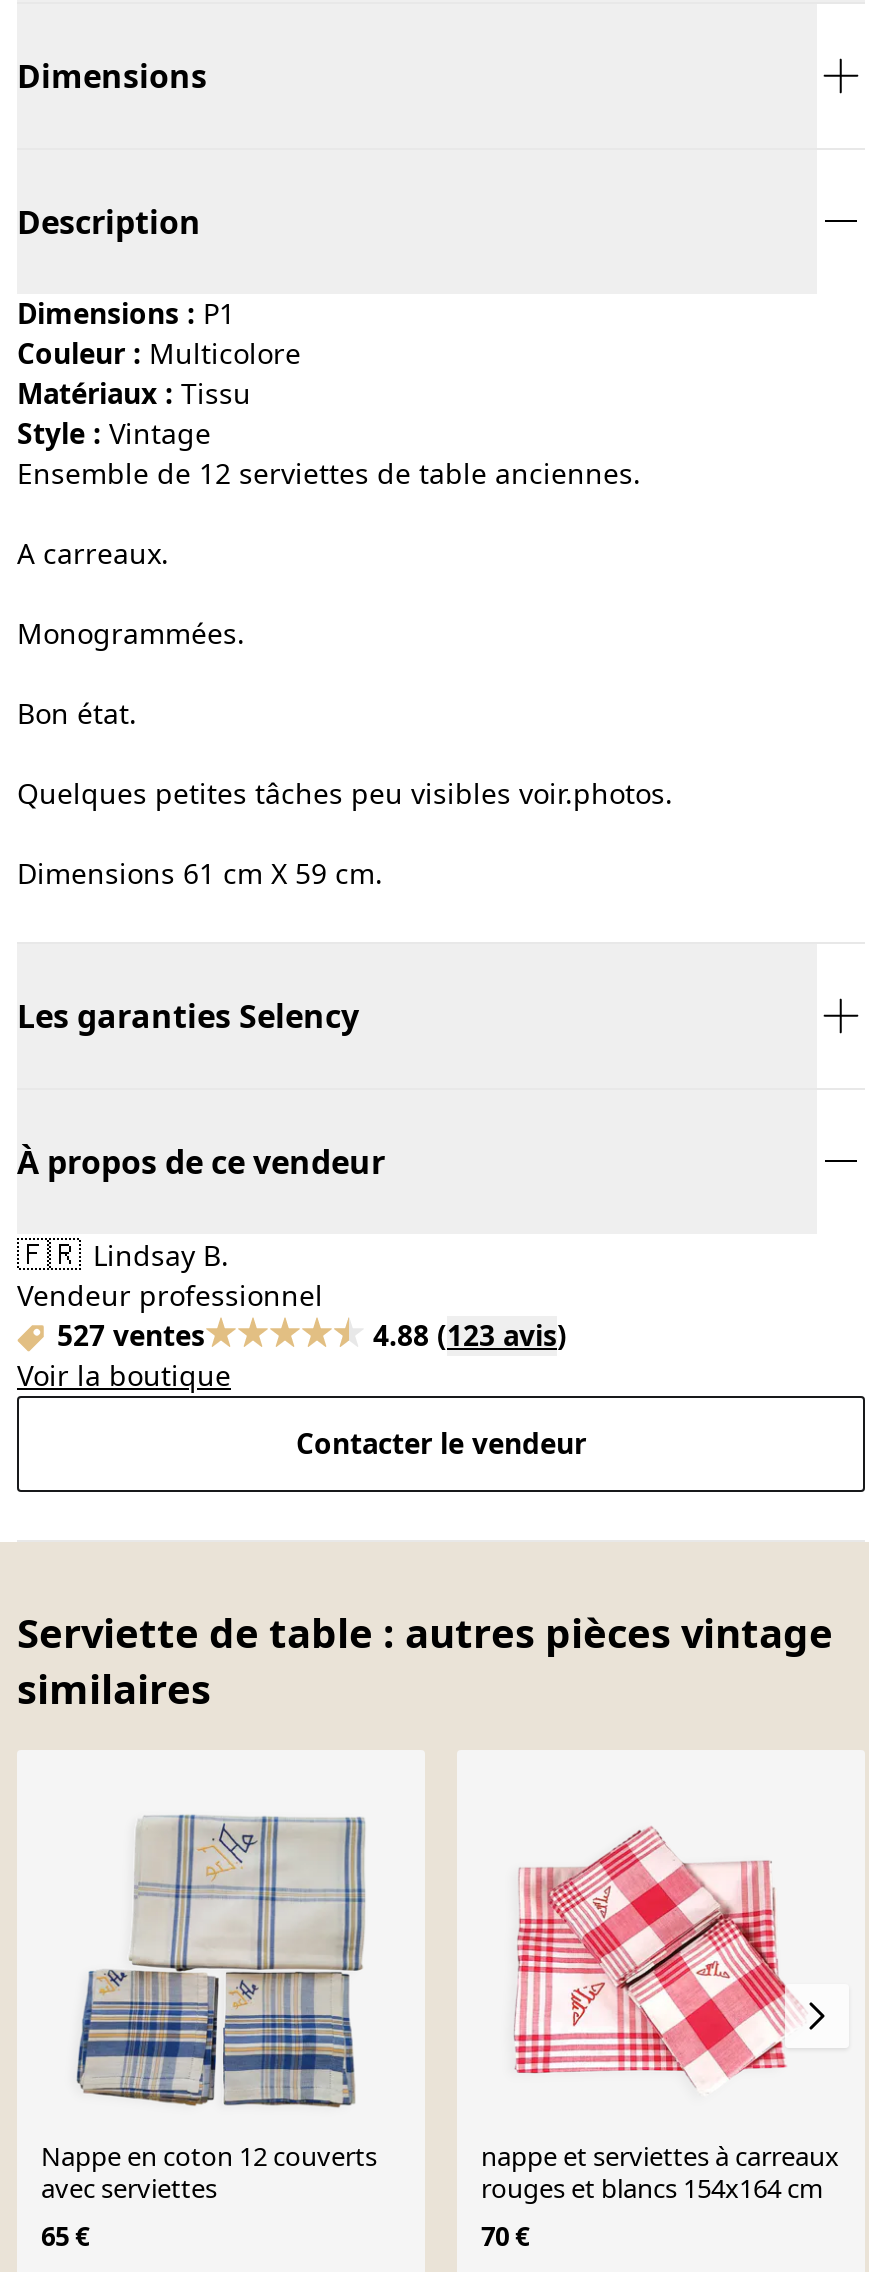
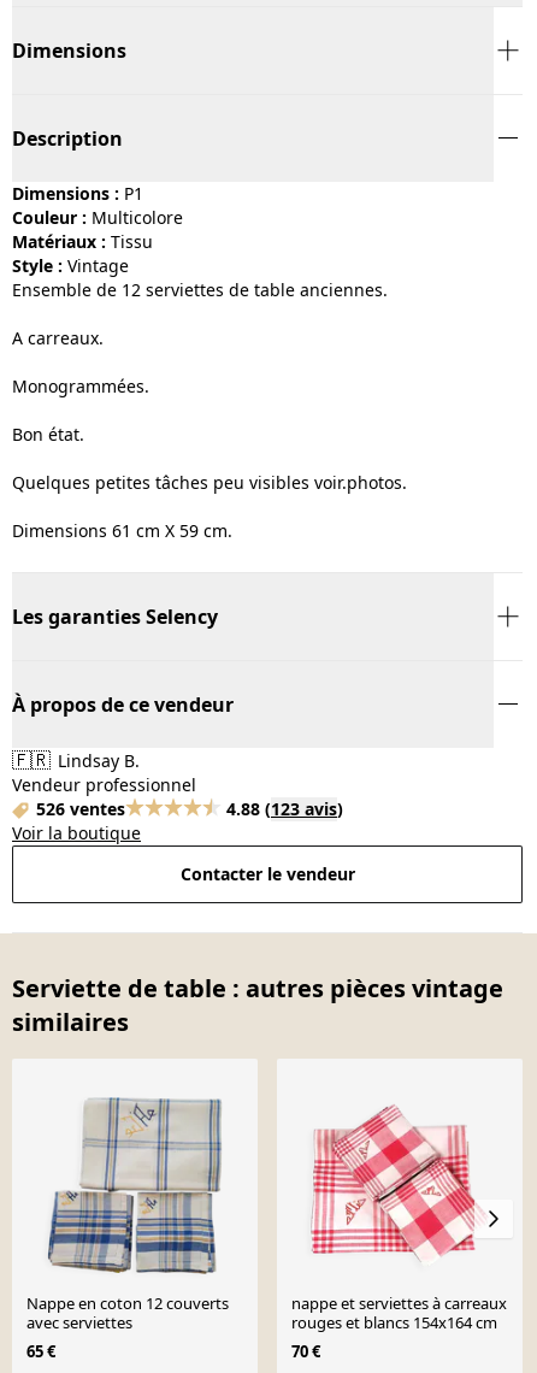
- 527 ventes
+ 526 ventes
